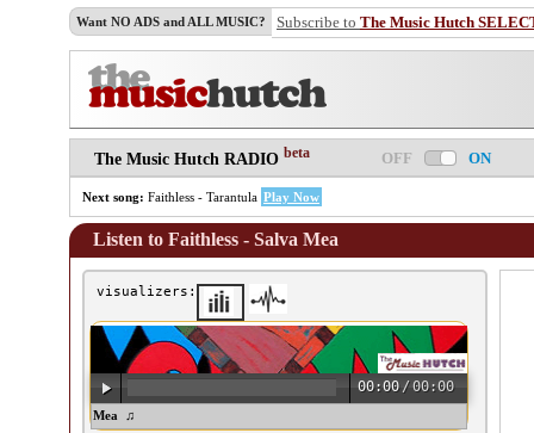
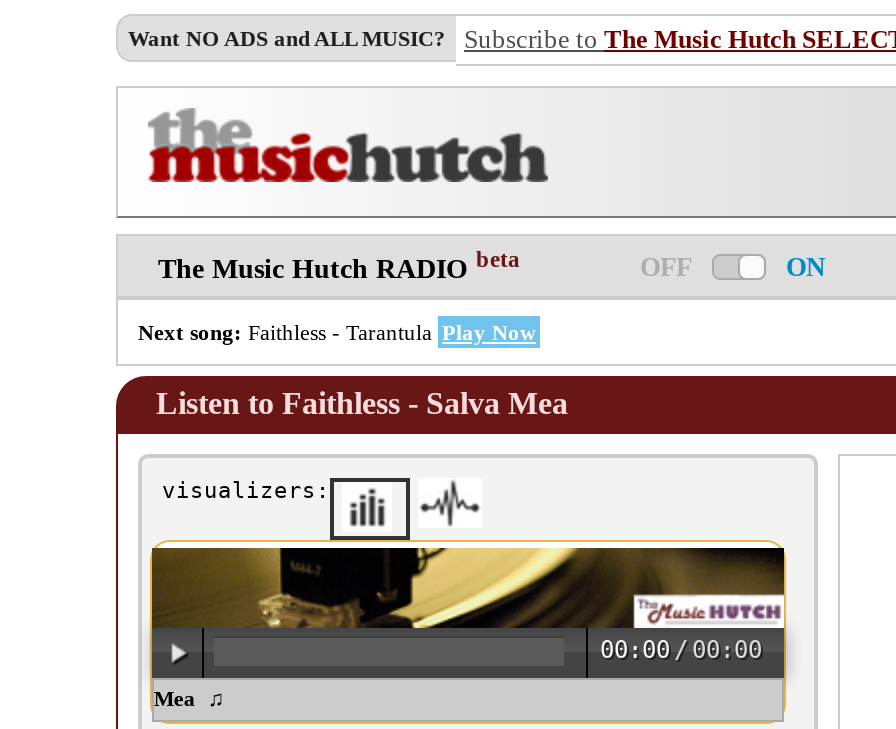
- [image]
+ [image]
